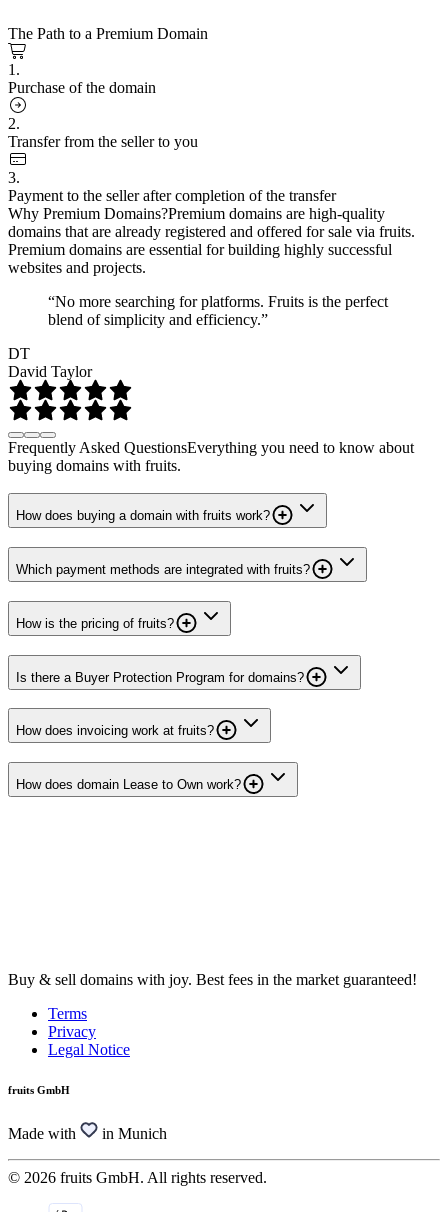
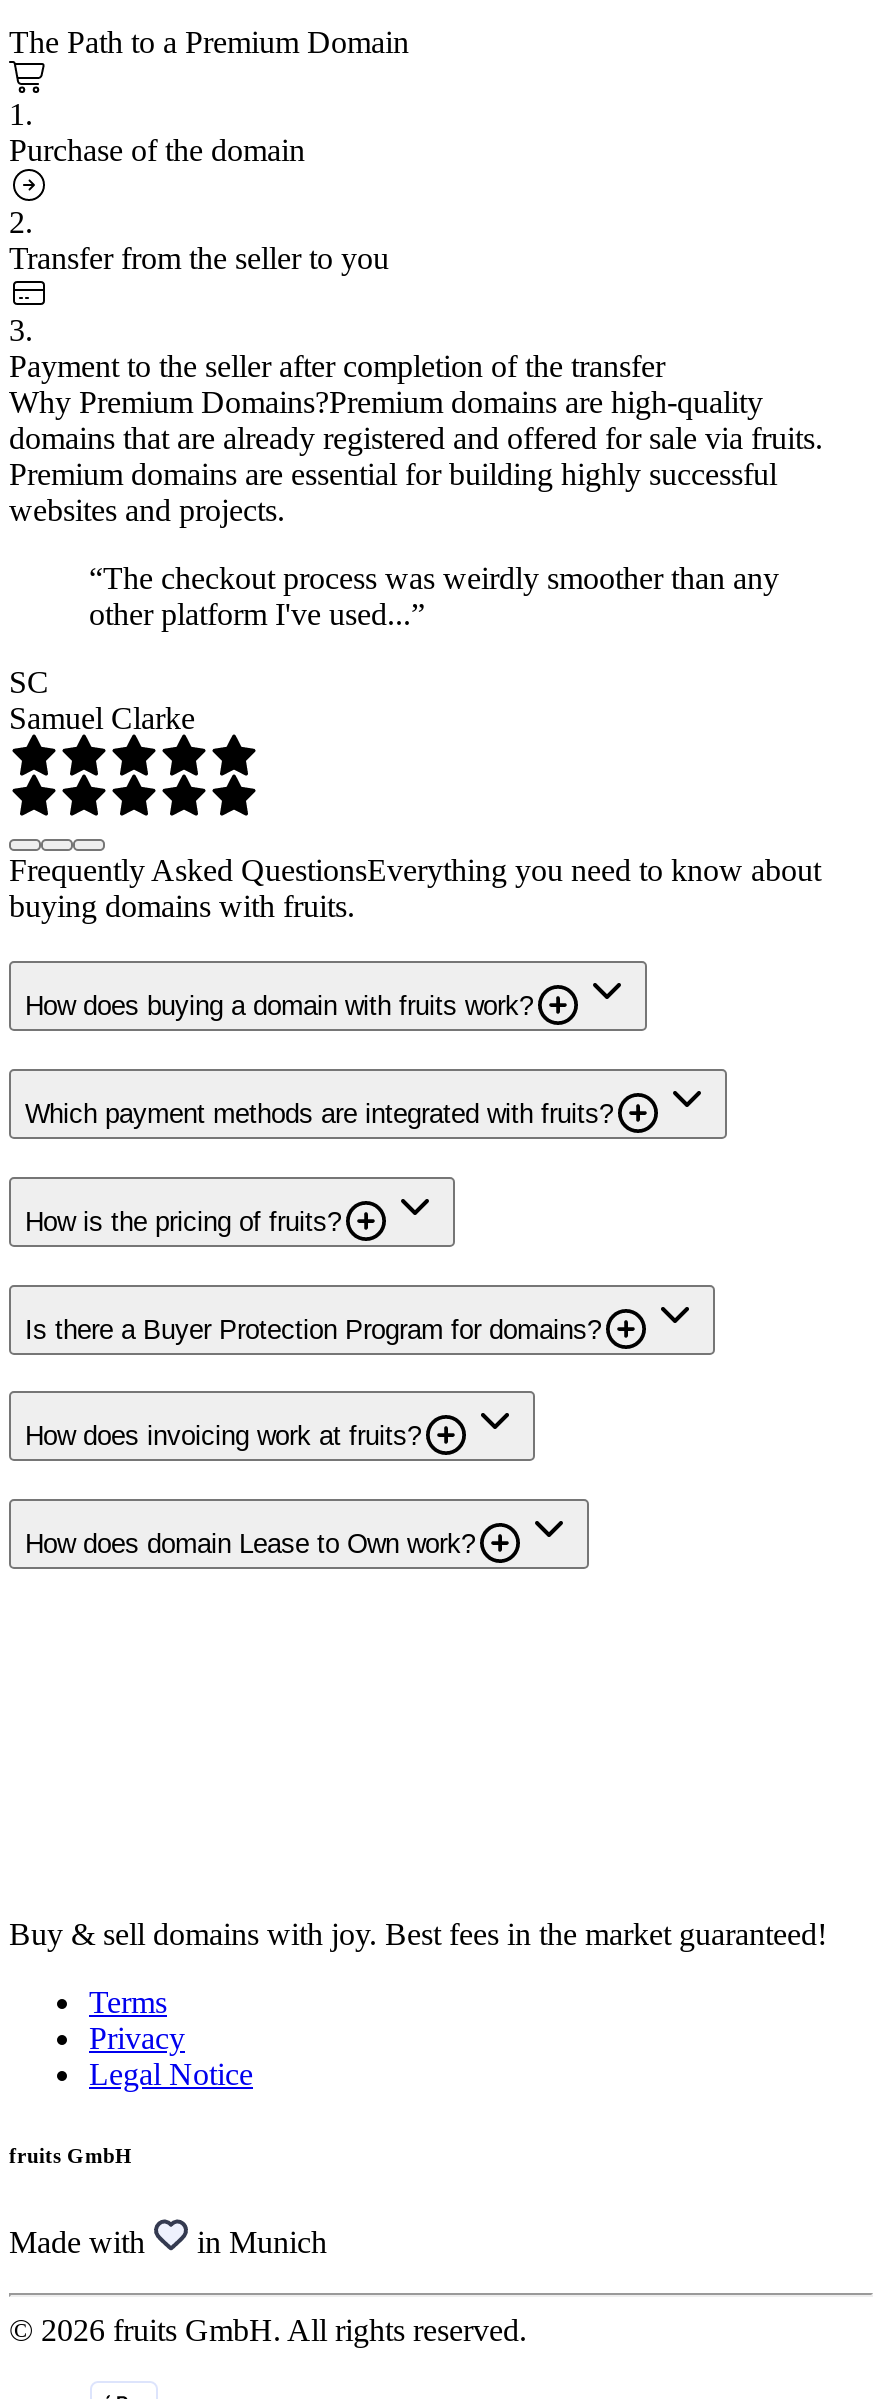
- “No more searching for platforms. Fruits is the perfect
- blend of simplicity and efficiency.”
+ “The checkout process was weirdly smoother than any
+ other platform I've used...”

- DT
- David Taylor
+ SC
+ Samuel Clarke
